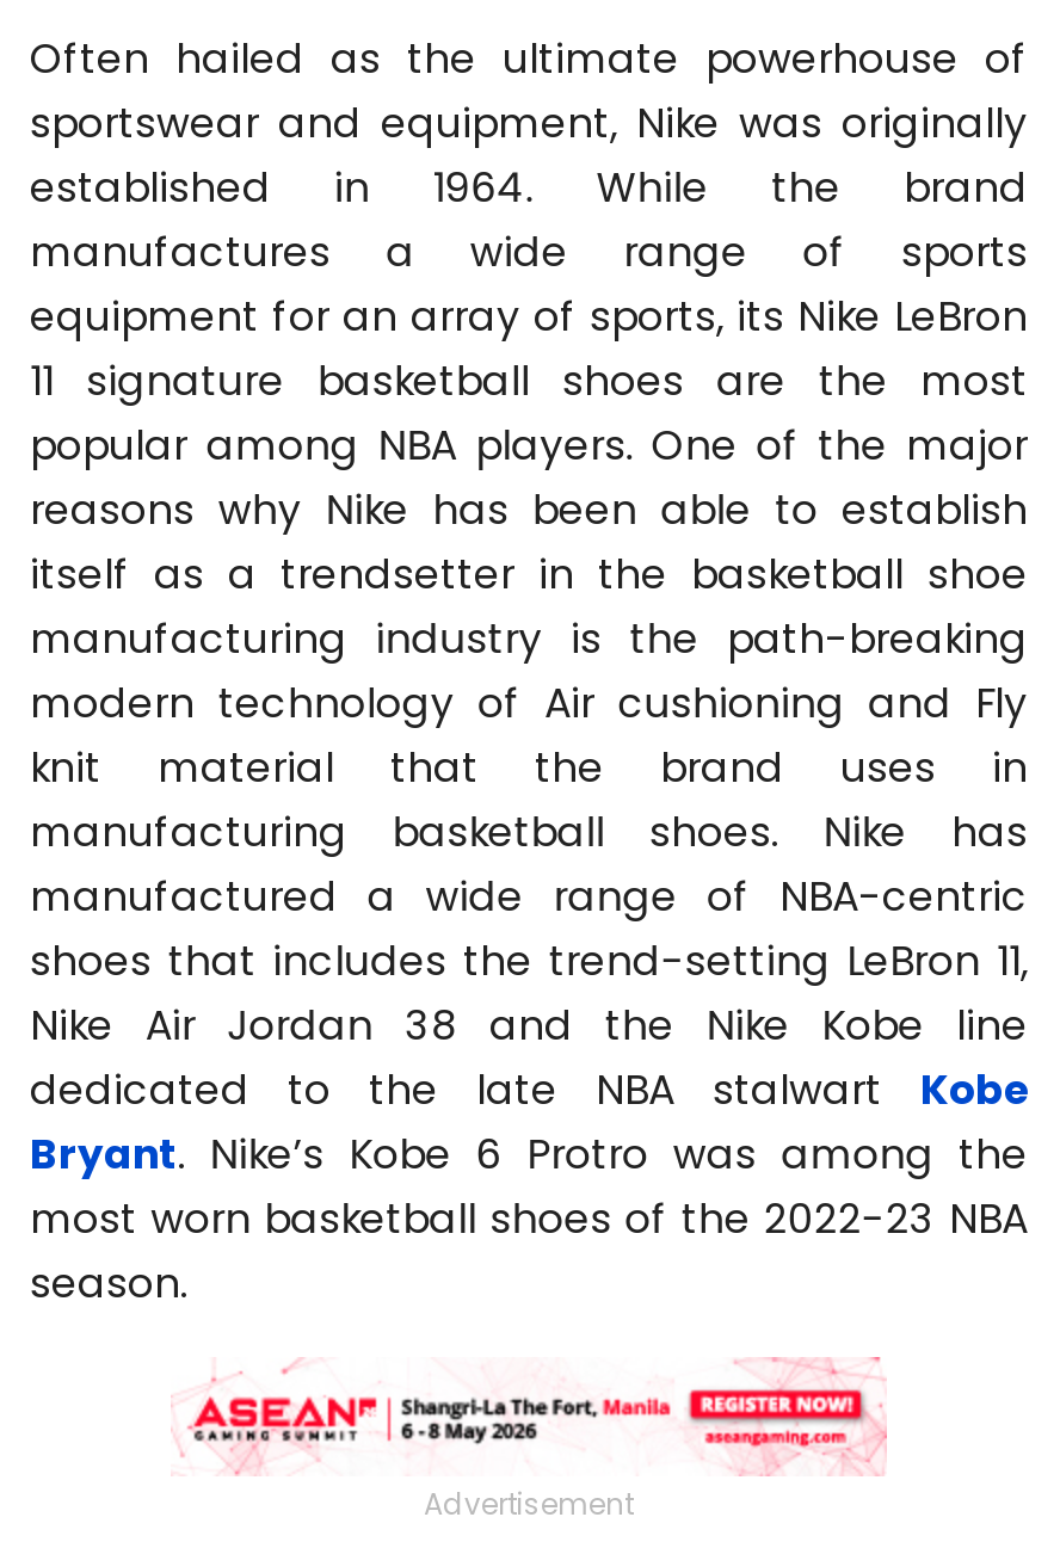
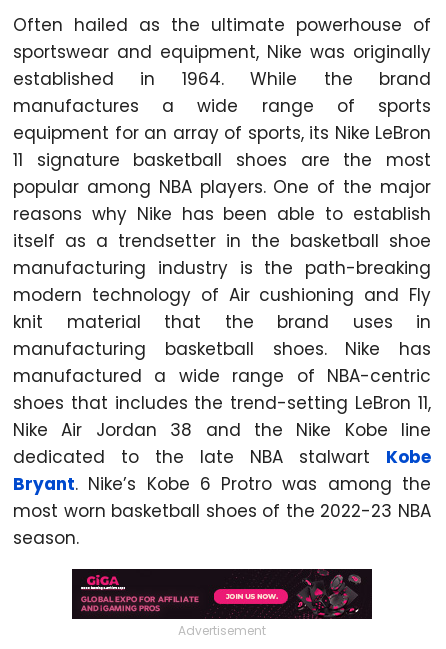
- [image]
+ [image]
